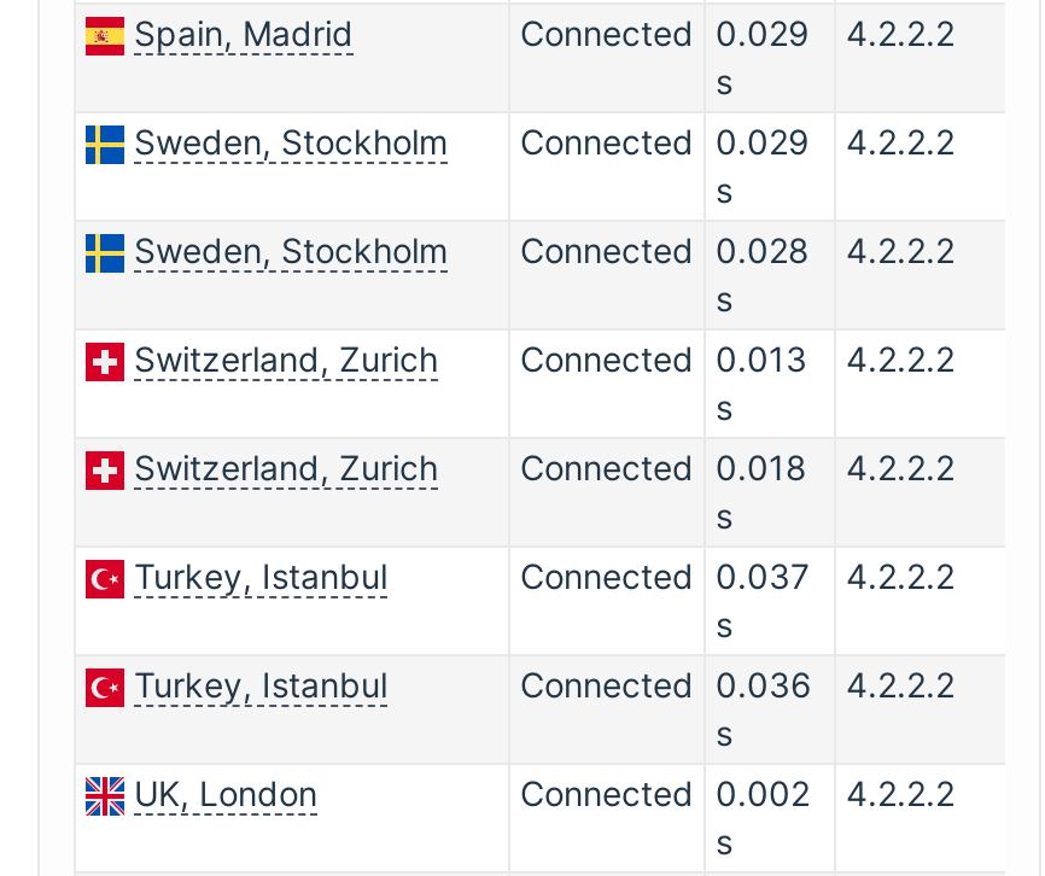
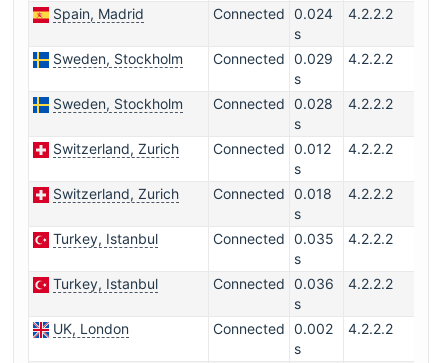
- Connected 0.029 4.2.2.2
+ Connected 0.024 4.2.2.2

- Switzerland, Zurich Connected 0.013 4.2.2.2
+ Switzerland, Zurich Connected 0.012 4.2.2.2

- Connected 0.037 4.2.2.2
+ Connected 0.035 4.2.2.2
